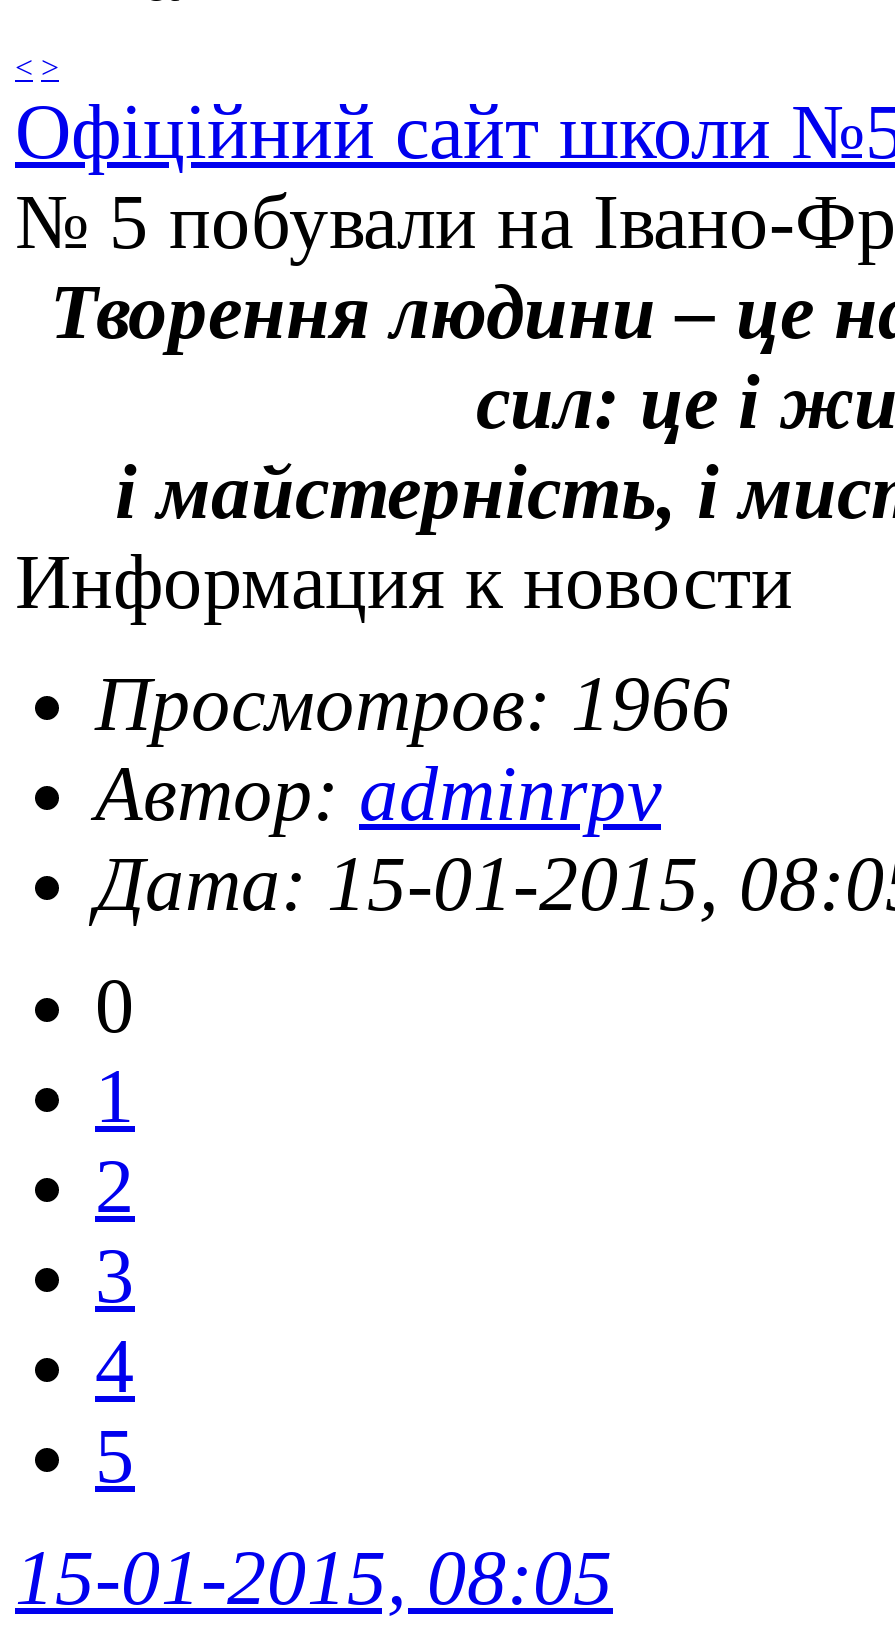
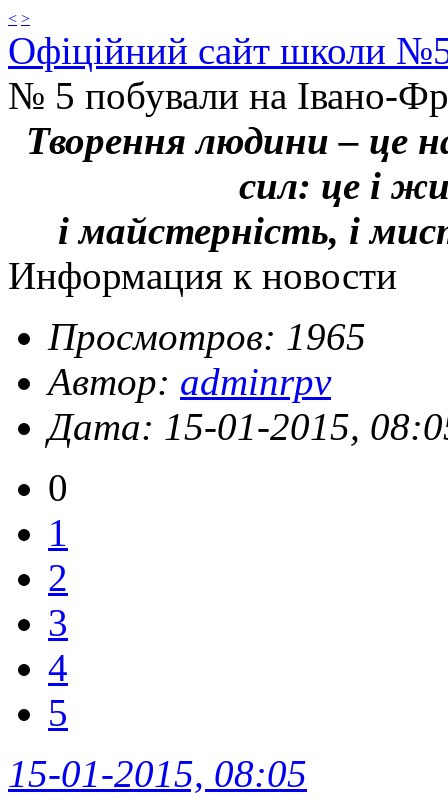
- Просмотров: 1966
+ Просмотров: 1965
